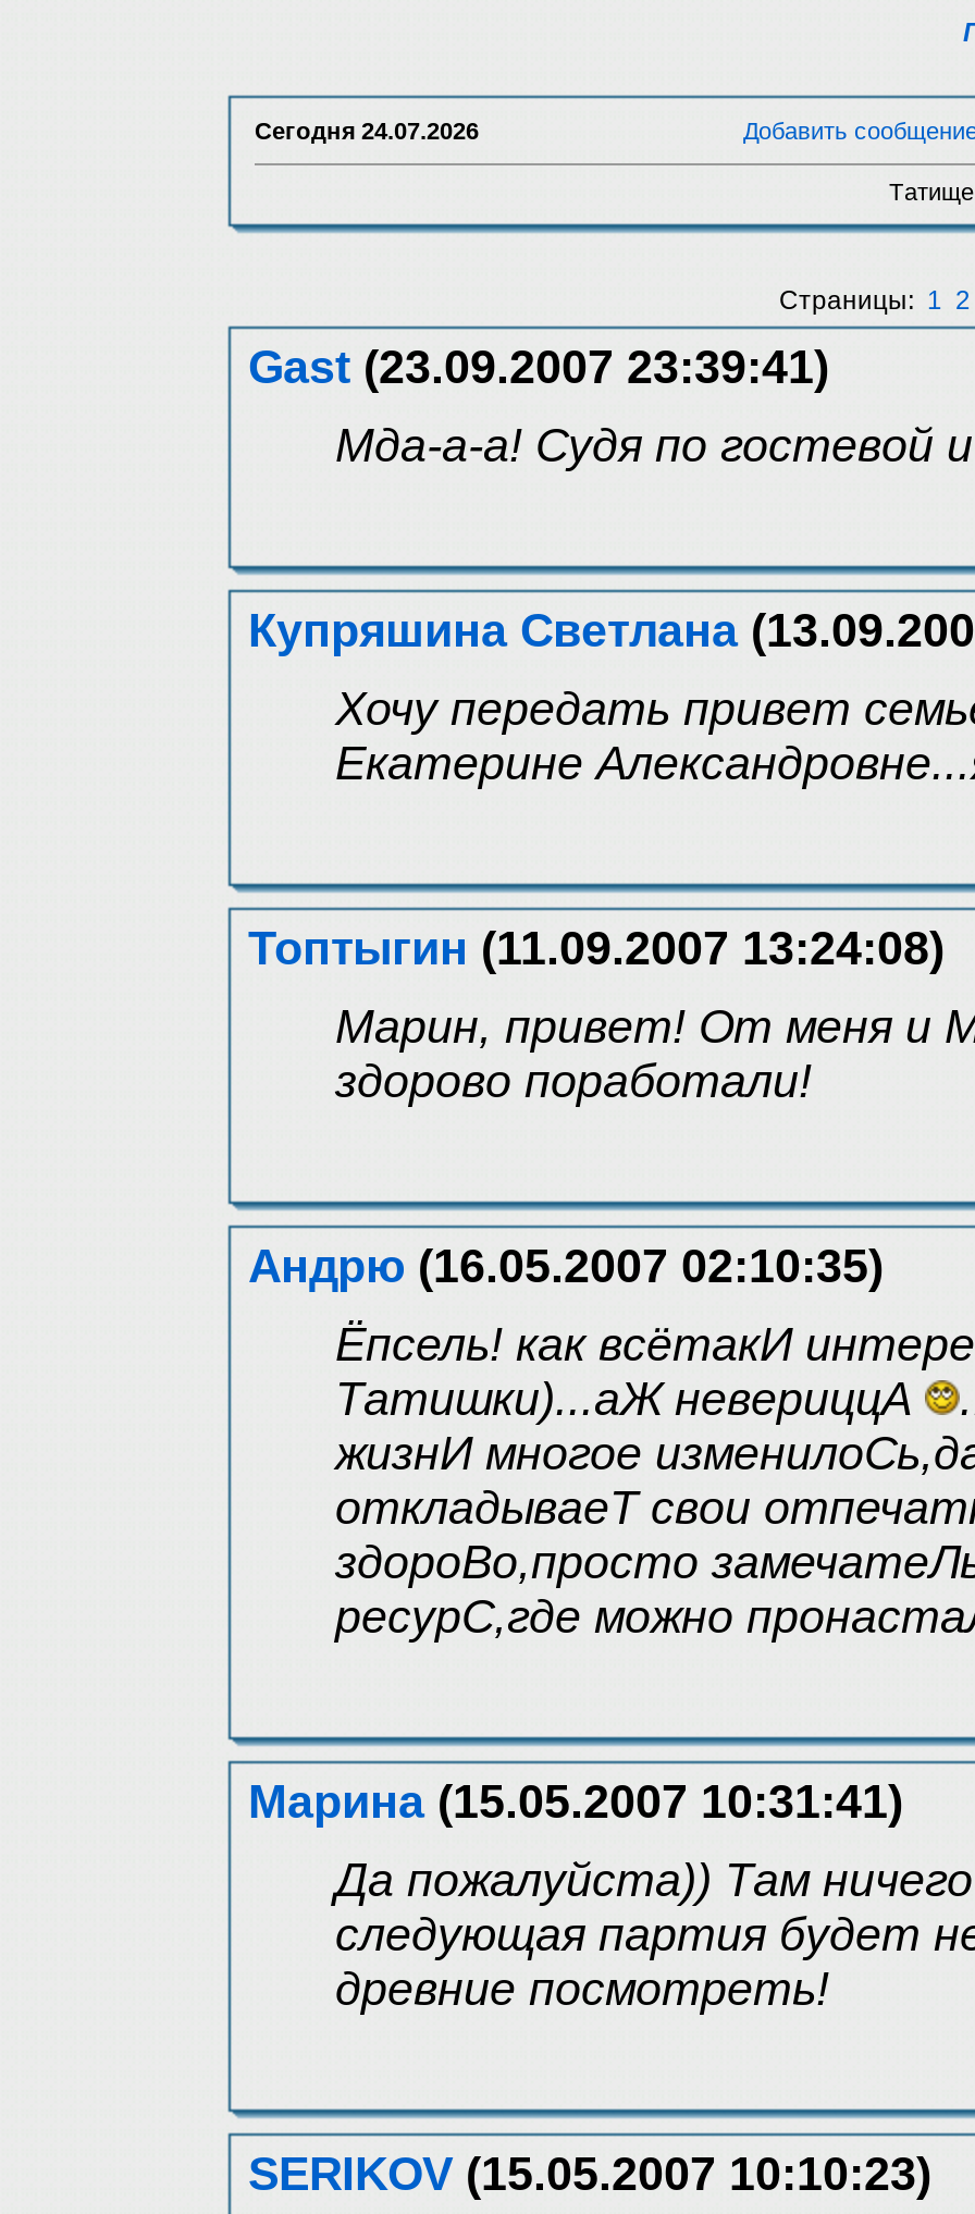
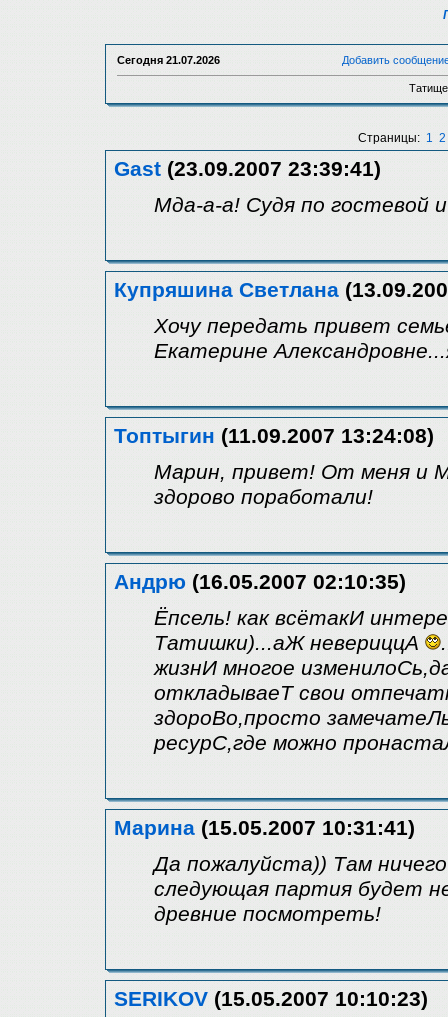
- Сегодня 24.07.2026
+ Сегодня 21.07.2026
